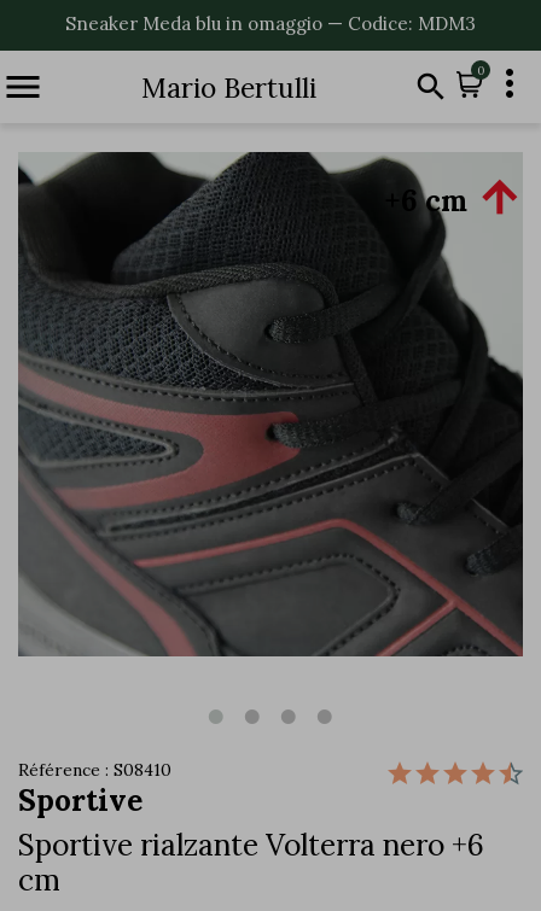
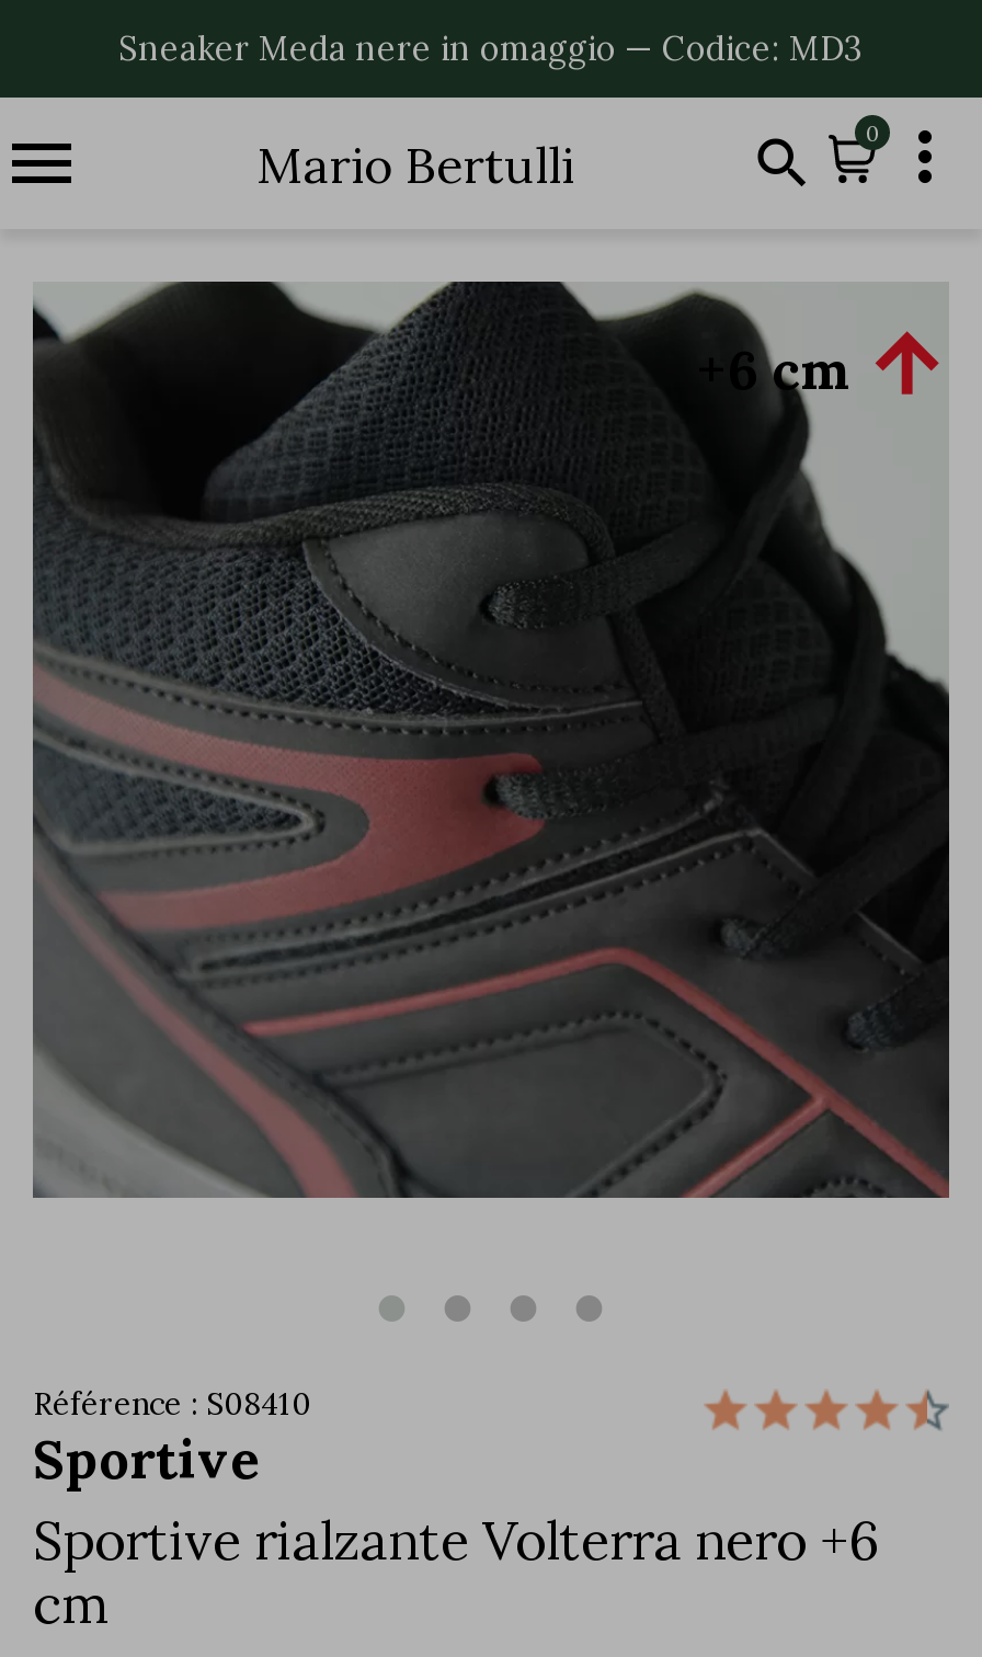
- Sneaker Meda blu in omaggio — Codice: MDM3
+ Sneaker Meda nere in omaggio — Codice: MD3
